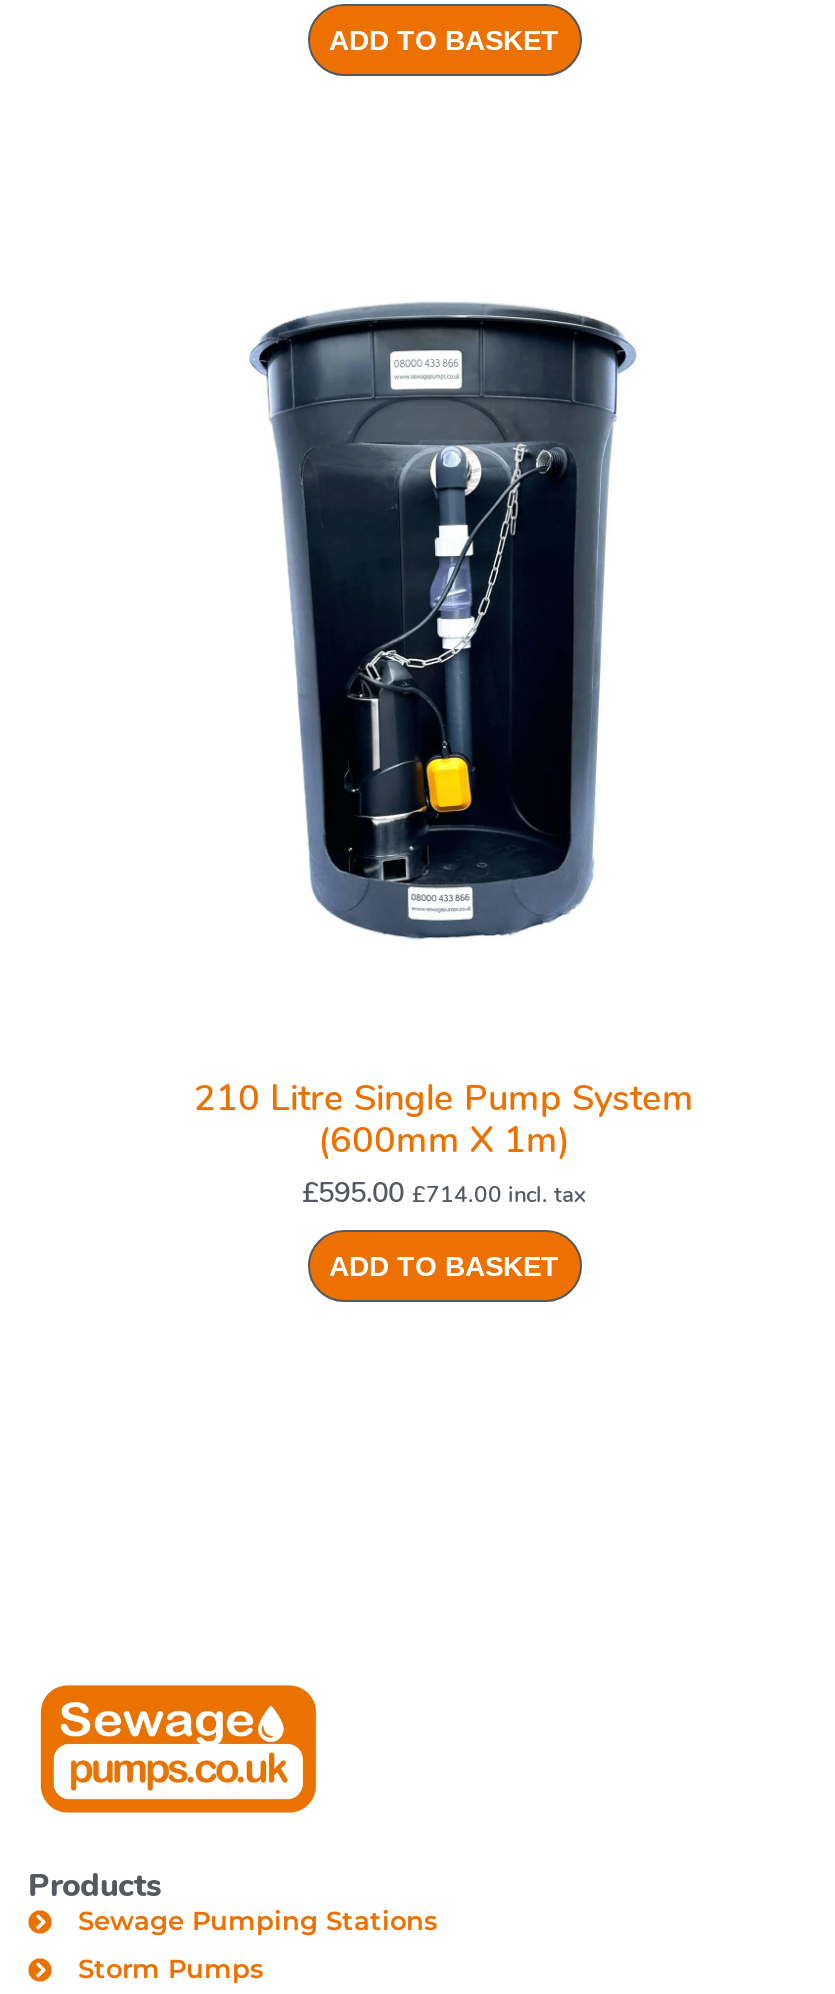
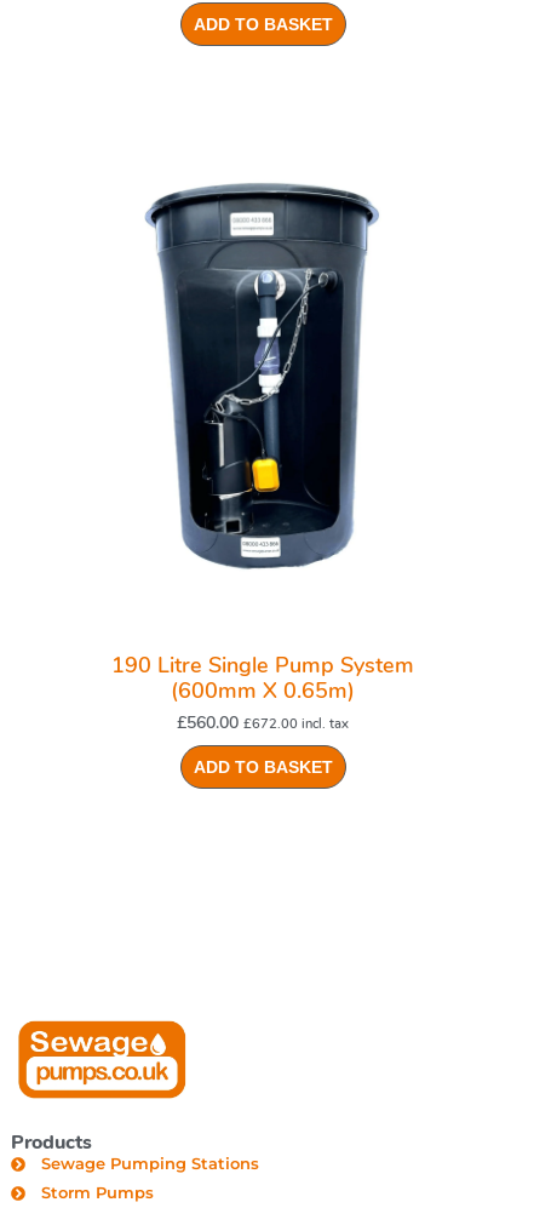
- 210 Litre Single Pump System
+ 190 Litre Single Pump System

- (600mm X 1m)
+ (600mm X 0.65m)

- £595.00 £714.00 incl. tax
+ £560.00 £672.00 incl. tax
